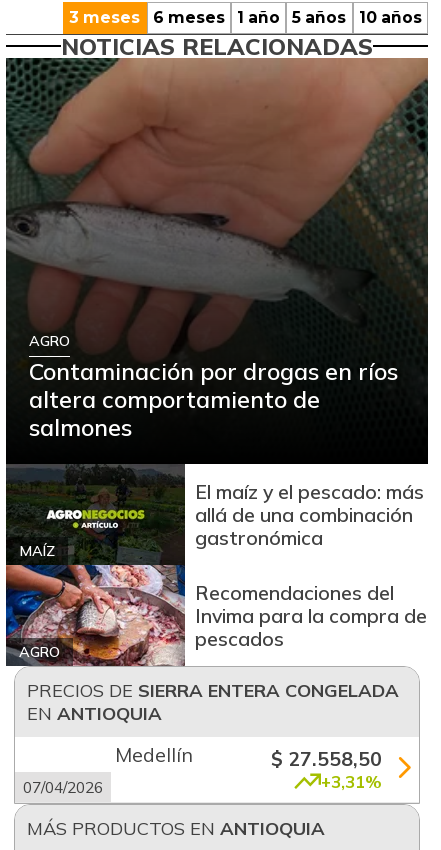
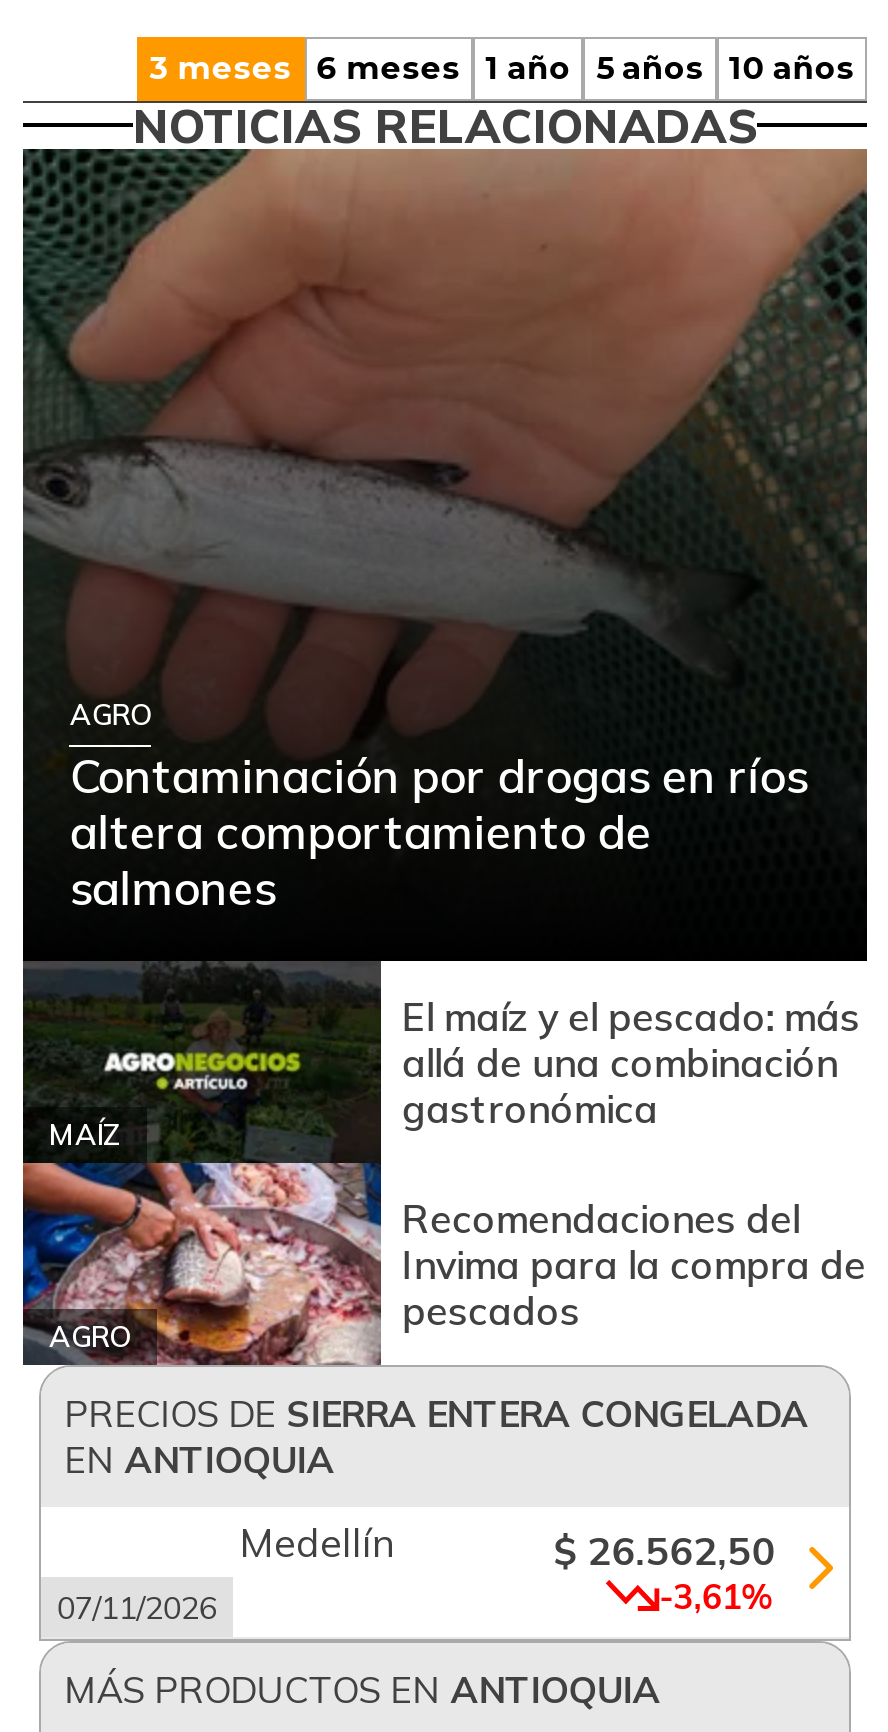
- $ 27.558,50
+ $ 26.562,50

- 07/04/2026
+ 07/11/2026

- +3,31%
+ -3,61%
